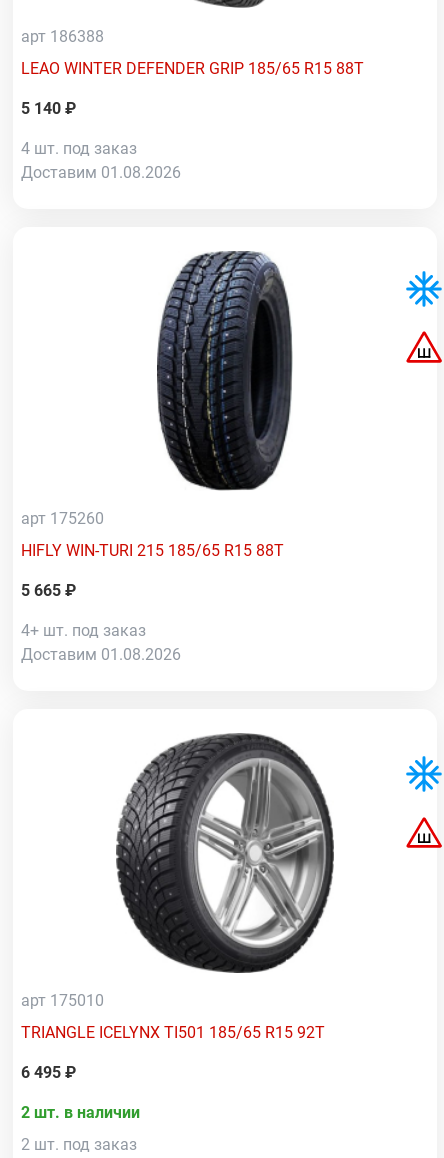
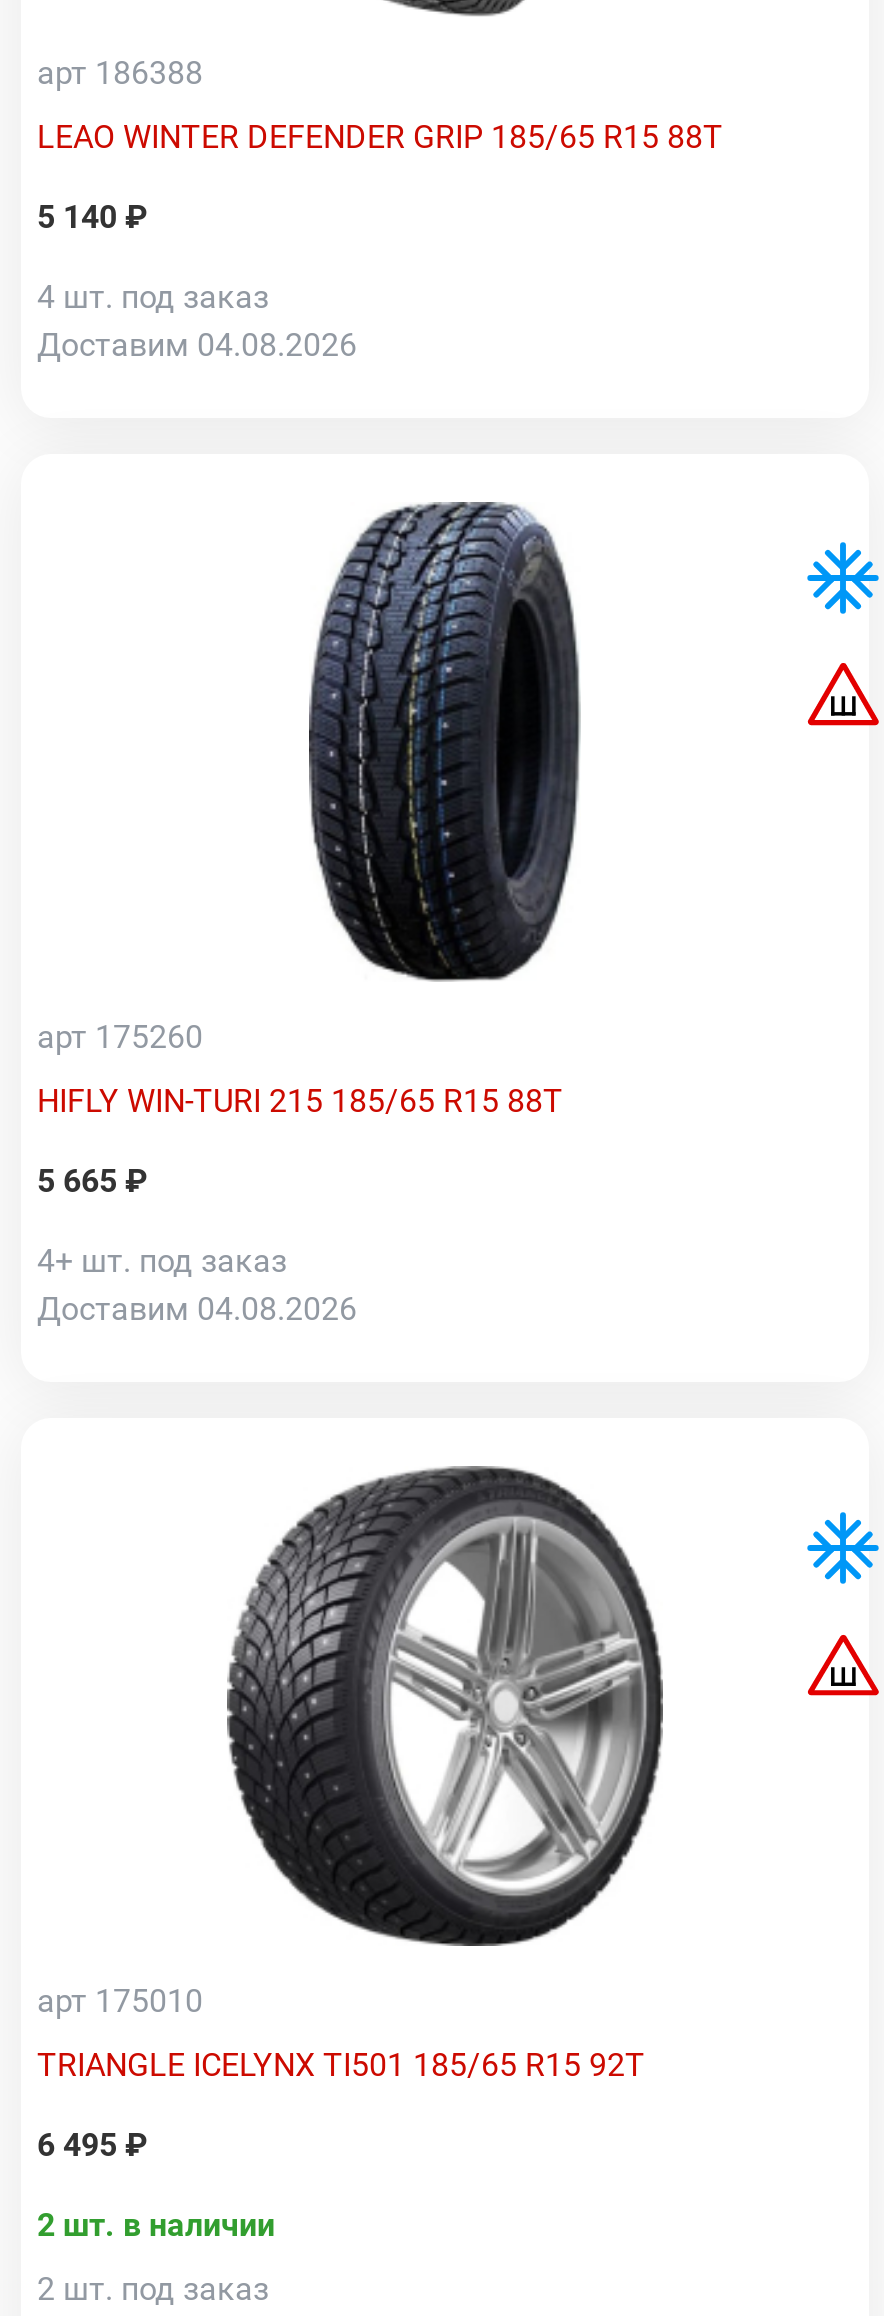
- Доставим 01.08.2026
+ Доставим 04.08.2026

- Доставим 01.08.2026
+ Доставим 04.08.2026
